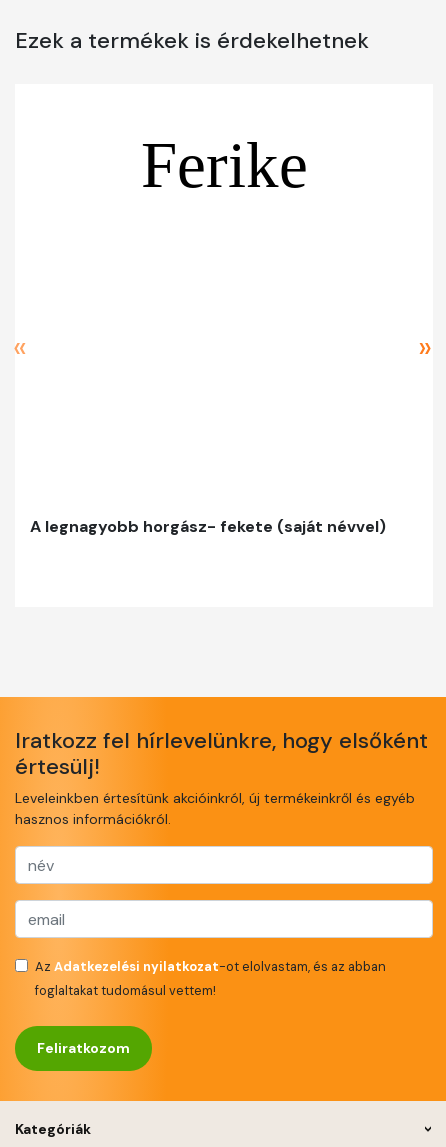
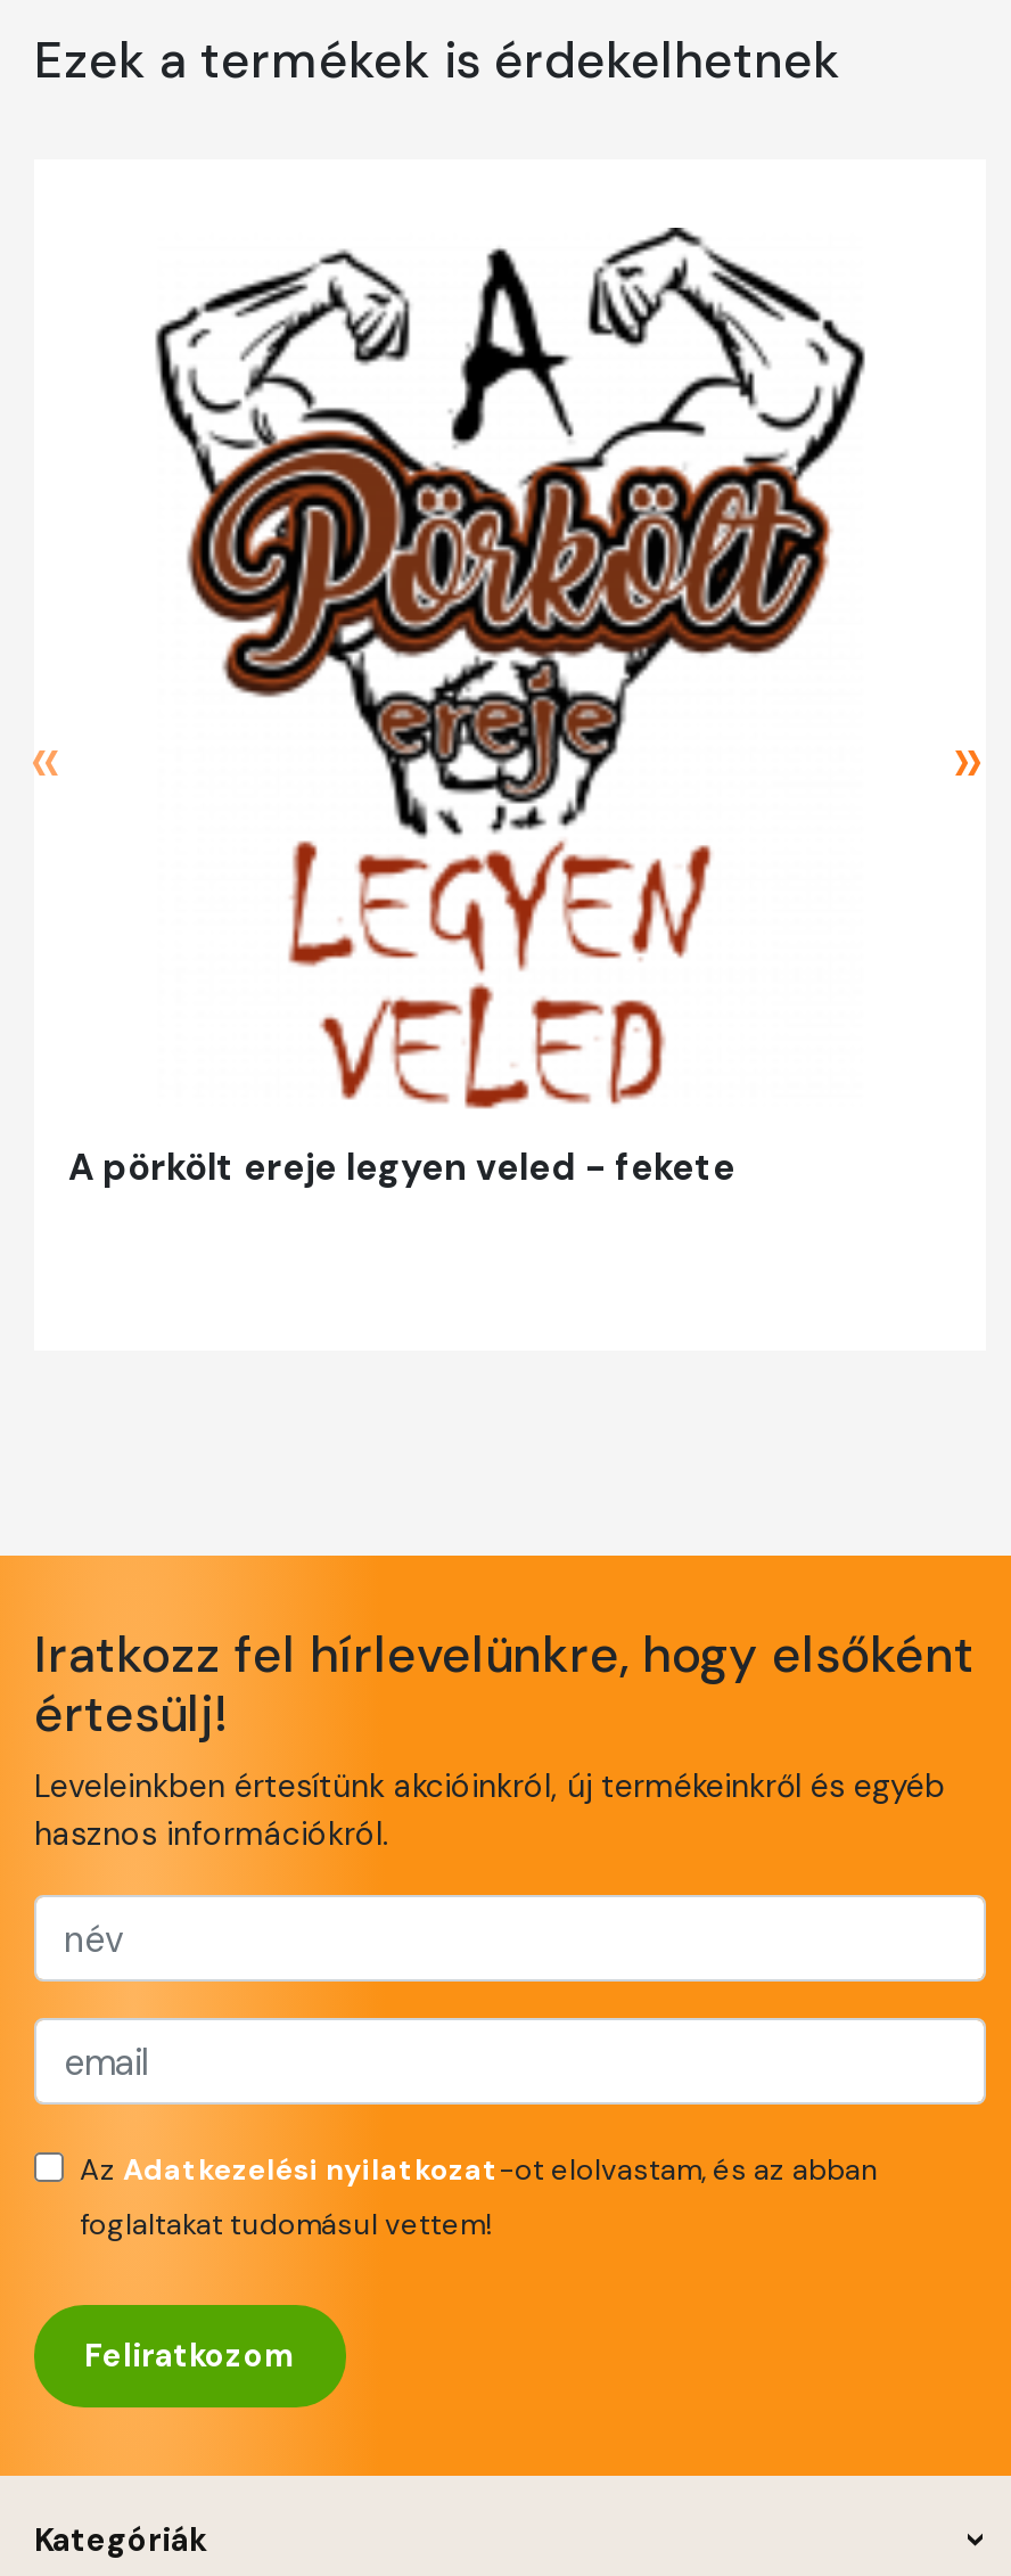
+ [image]

- A legnagyobb horgász- fekete (saját névvel)
+ A pörkölt ereje legyen veled - fekete
